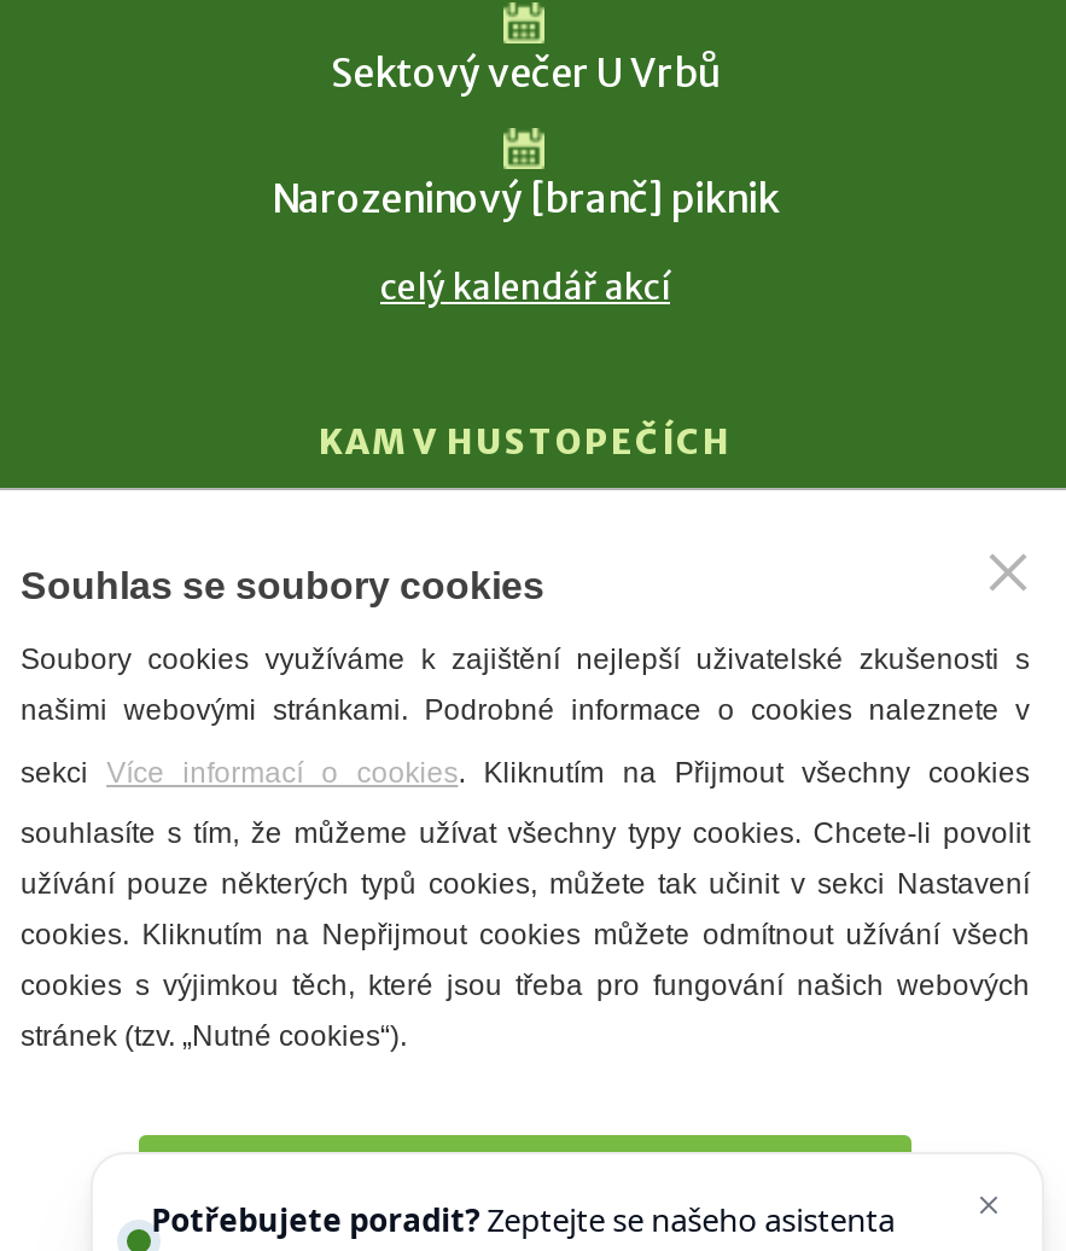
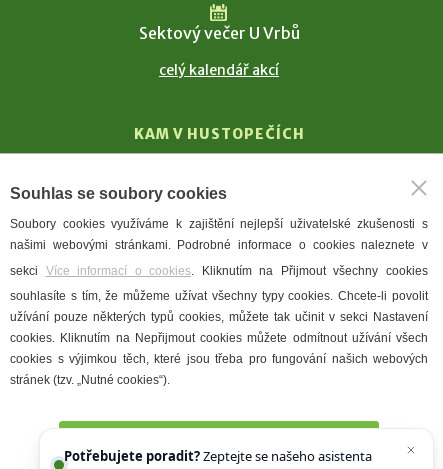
- Narozeninový [branč] piknik
